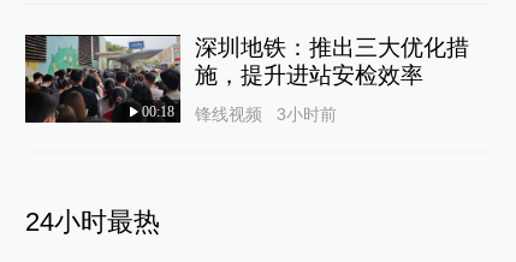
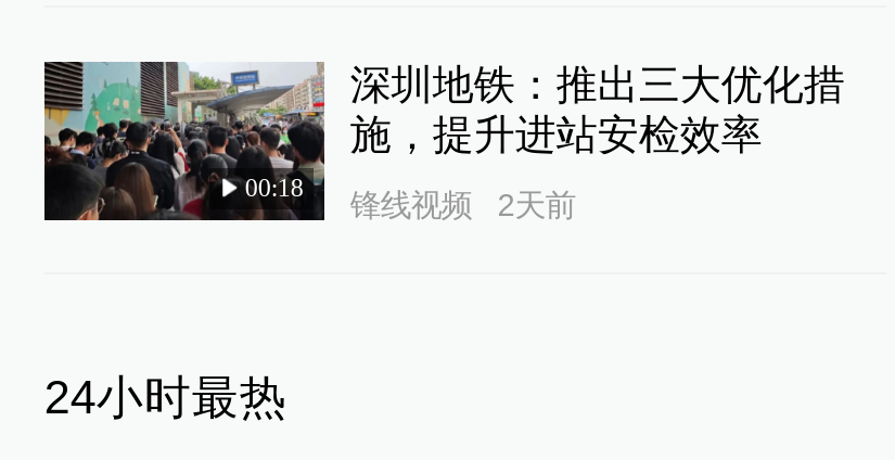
- 00:18 锋线视频 3小时前
+ 00:18 锋线视频 2天前
